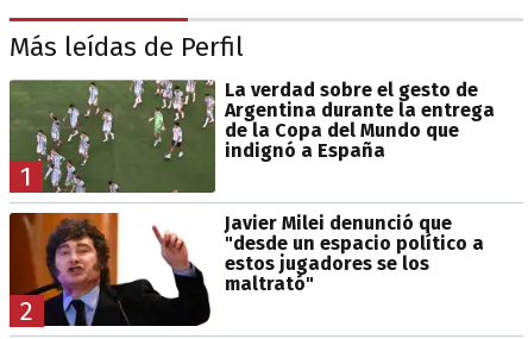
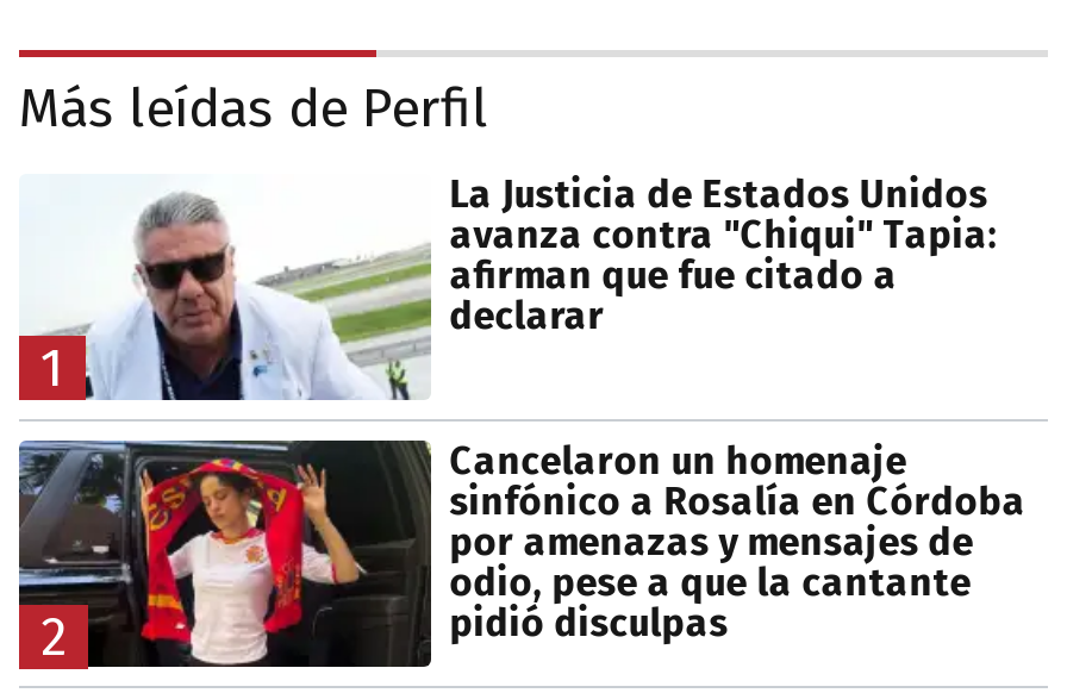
- [image]
- La verdad sobre el gesto de
- Argentina durante la entrega
- de la Copa del Mundo que
- indignó a España
+ [image]
+ La Justicia de Estados Unidos
+ avanza contra "Chiqui" Tapia:
+ afirman que fue citado a
+ declarar

- [image]
- Javier Milei denunció que
- "desde un espacio político a
- estos jugadores se los
- maltrató"
+ [image]
+ Cancelaron un homenaje
+ sinfónico a Rosalía en Córdoba
+ por amenazas y mensajes de
+ odio, pese a que la cantante
+ pidió disculpas
